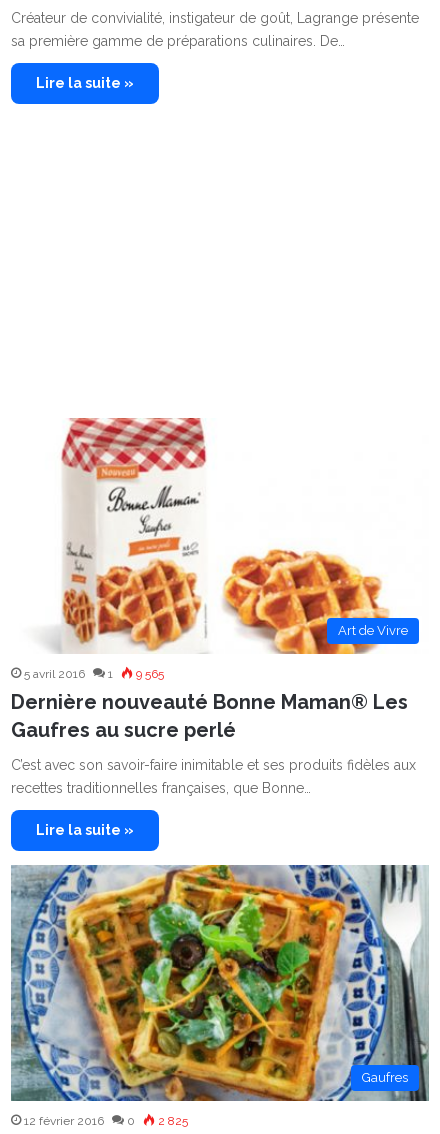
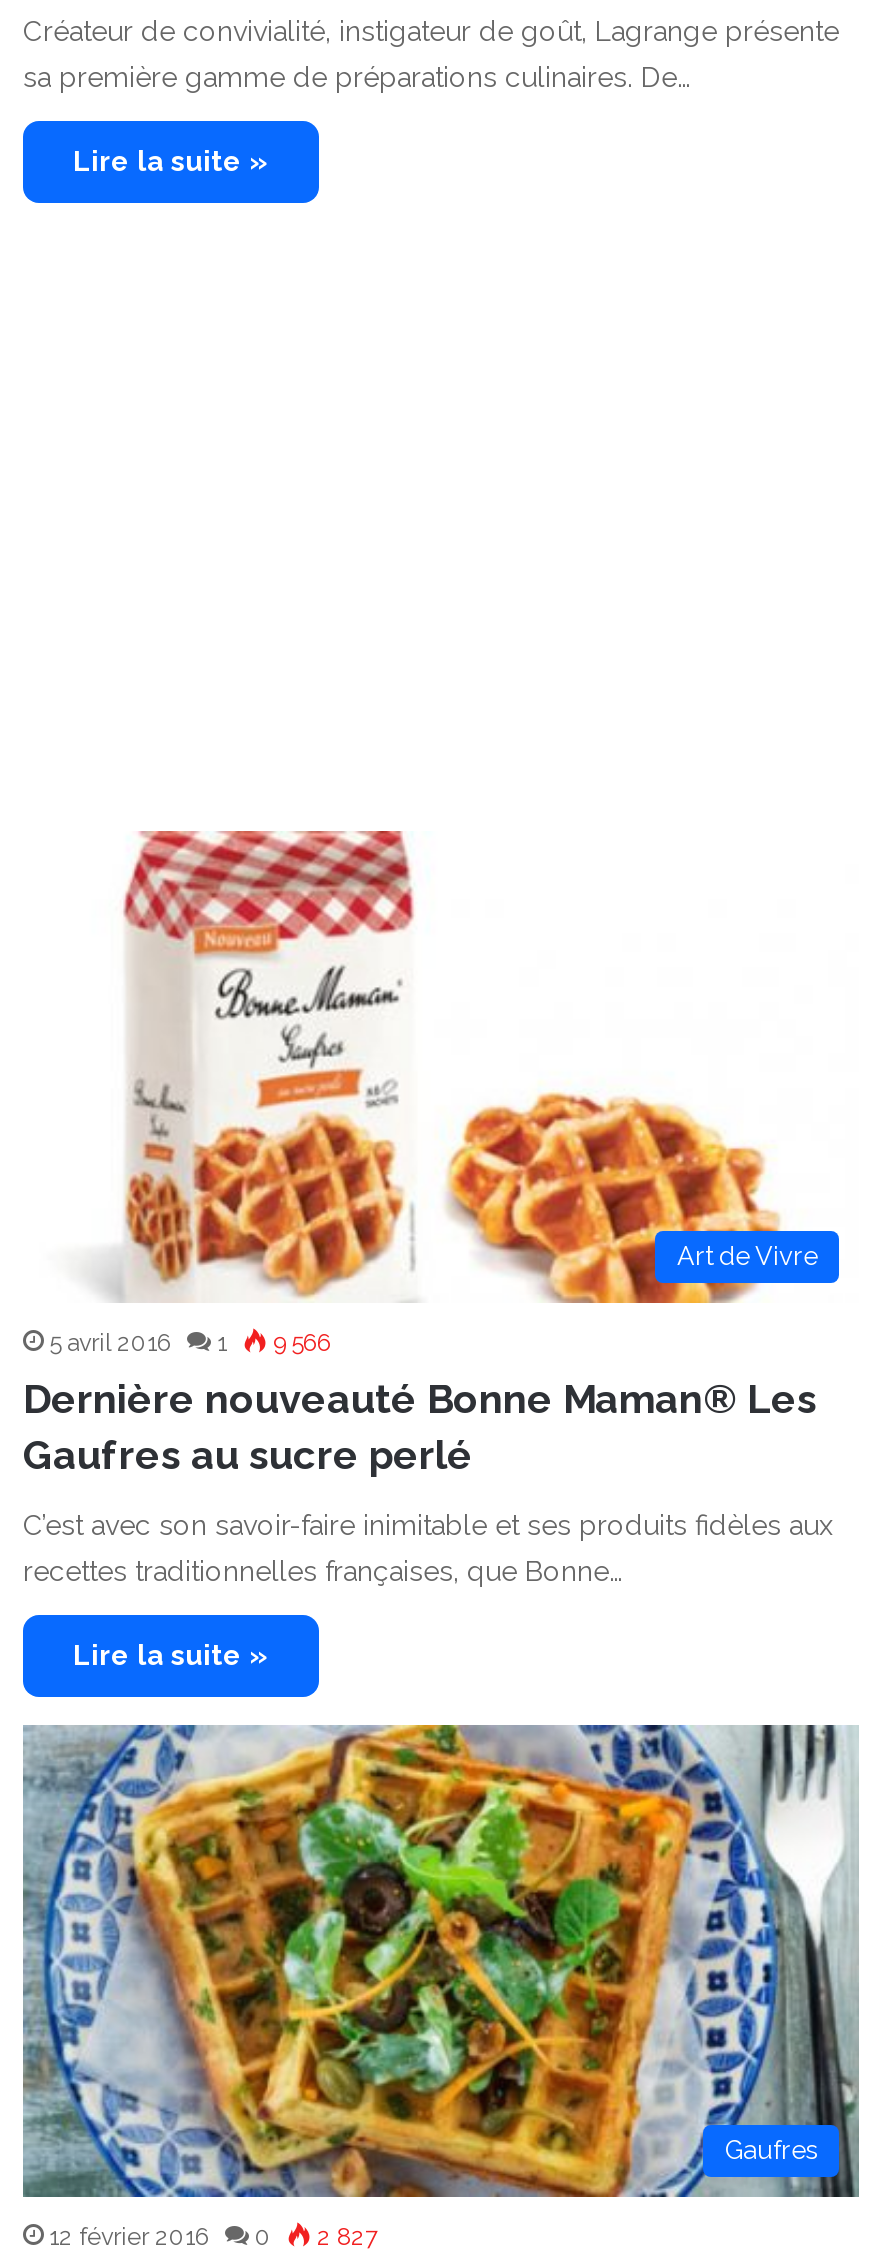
- 5 avril 2016 1 9 565
+ 5 avril 2016 1 9 566

- 2 825
+ 2 827
